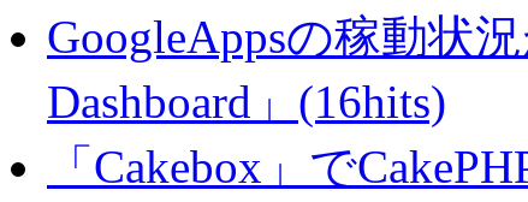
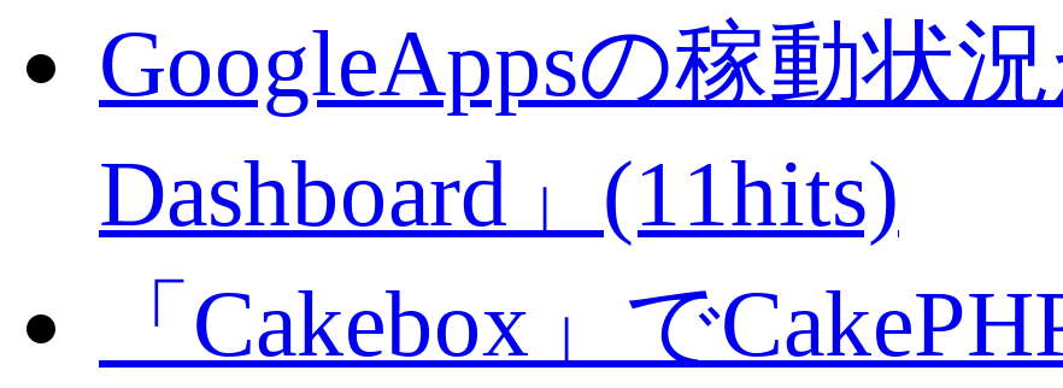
- Dashboard」(16hits)
+ Dashboard」(11hits)
